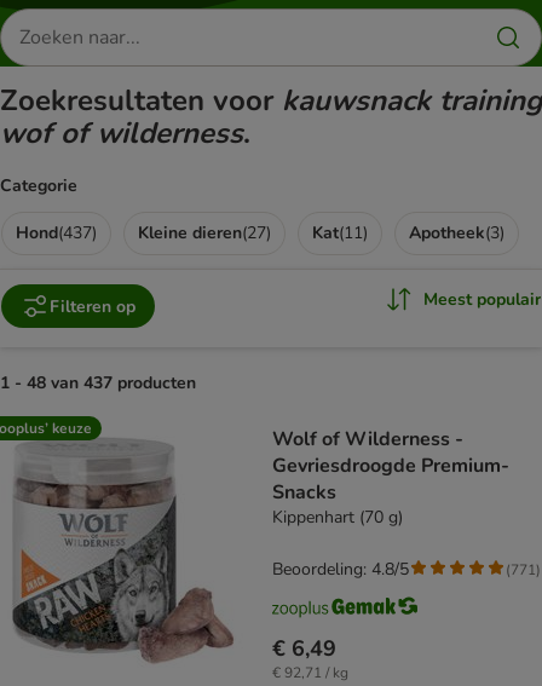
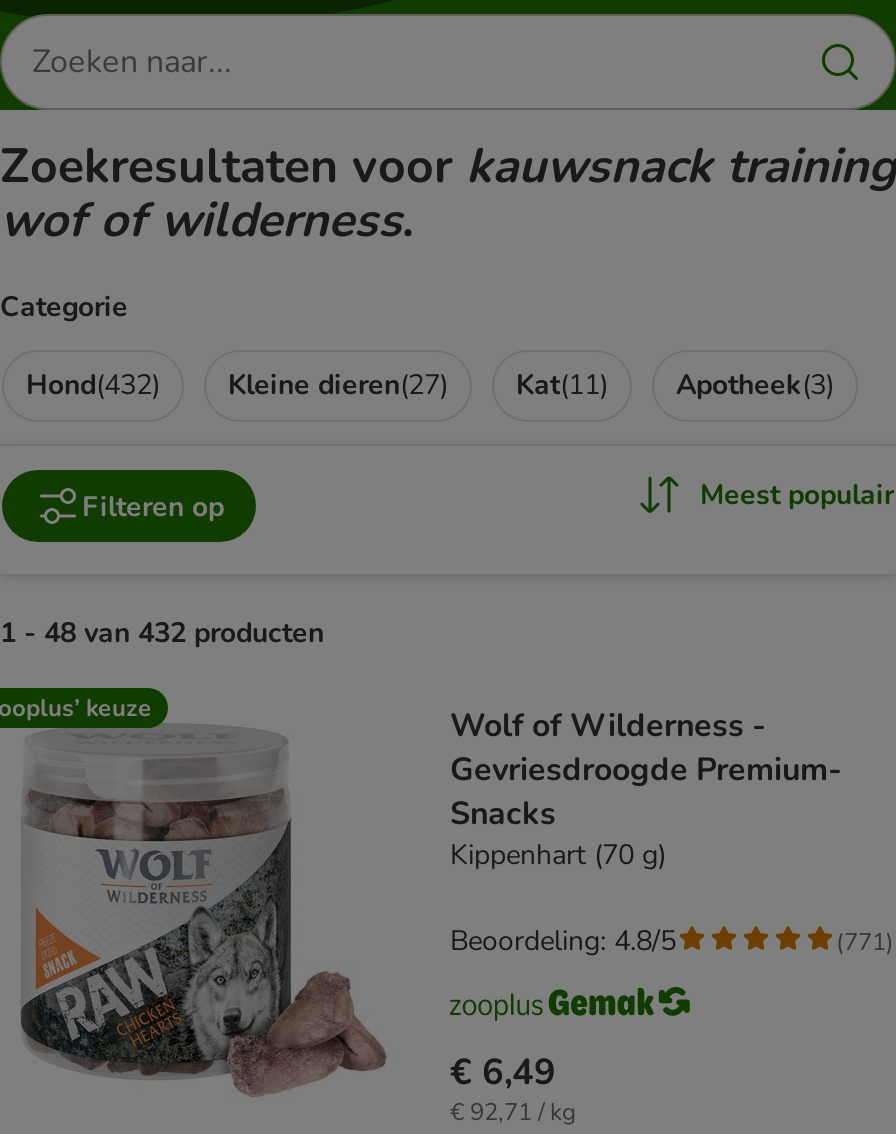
- Hond(437) Kleine dieren(27) Kat(11) Apotheek(3)
+ Hond(432) Kleine dieren(27) Kat(11) Apotheek(3)

- 1 - 48 van 437 producten
+ 1 - 48 van 432 producten
